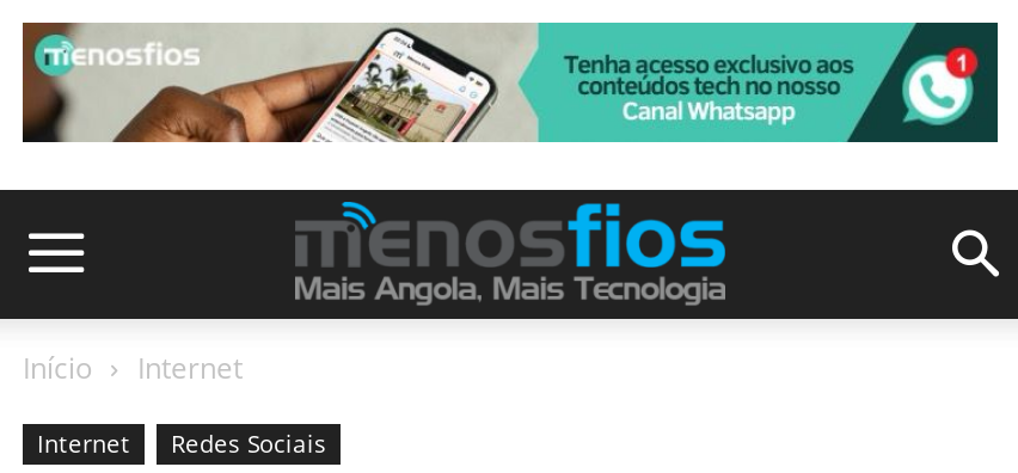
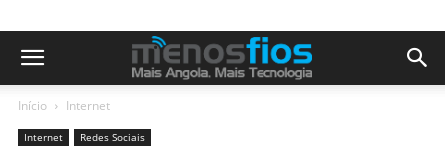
- [image]
